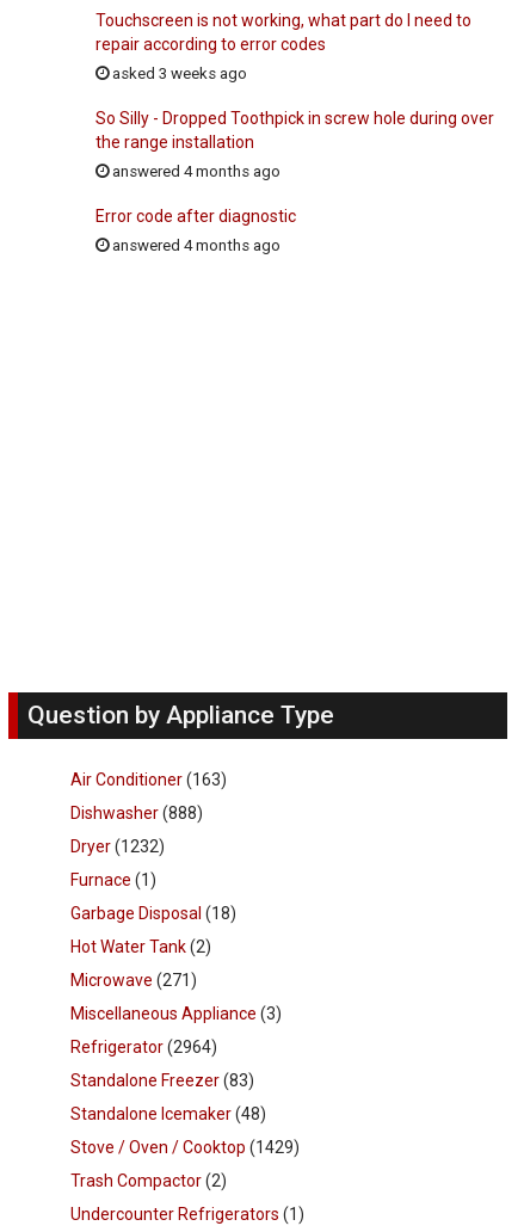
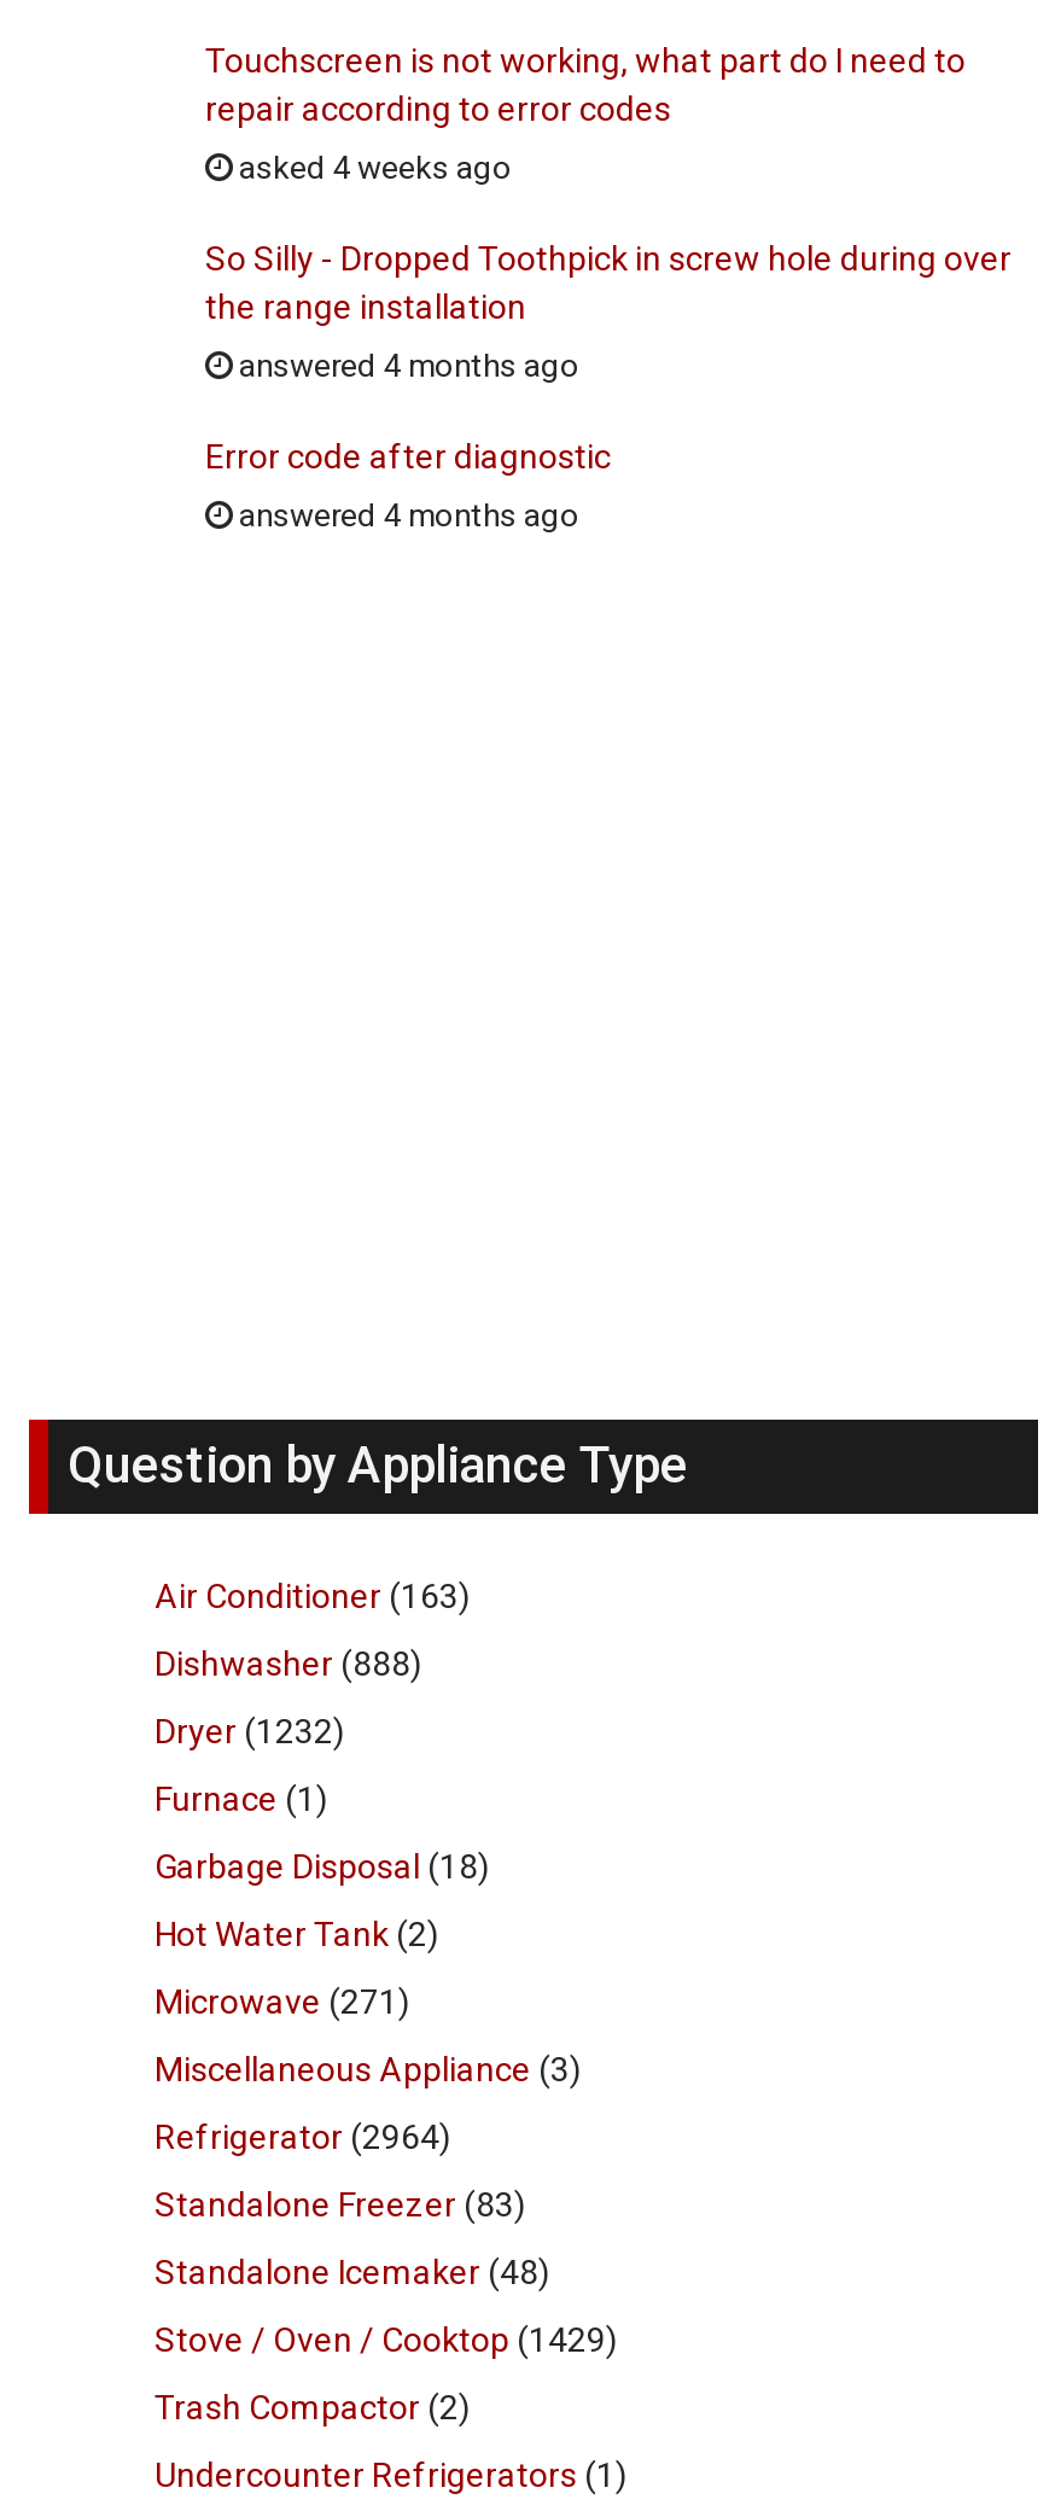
- asked 3 weeks ago
+ asked 4 weeks ago
